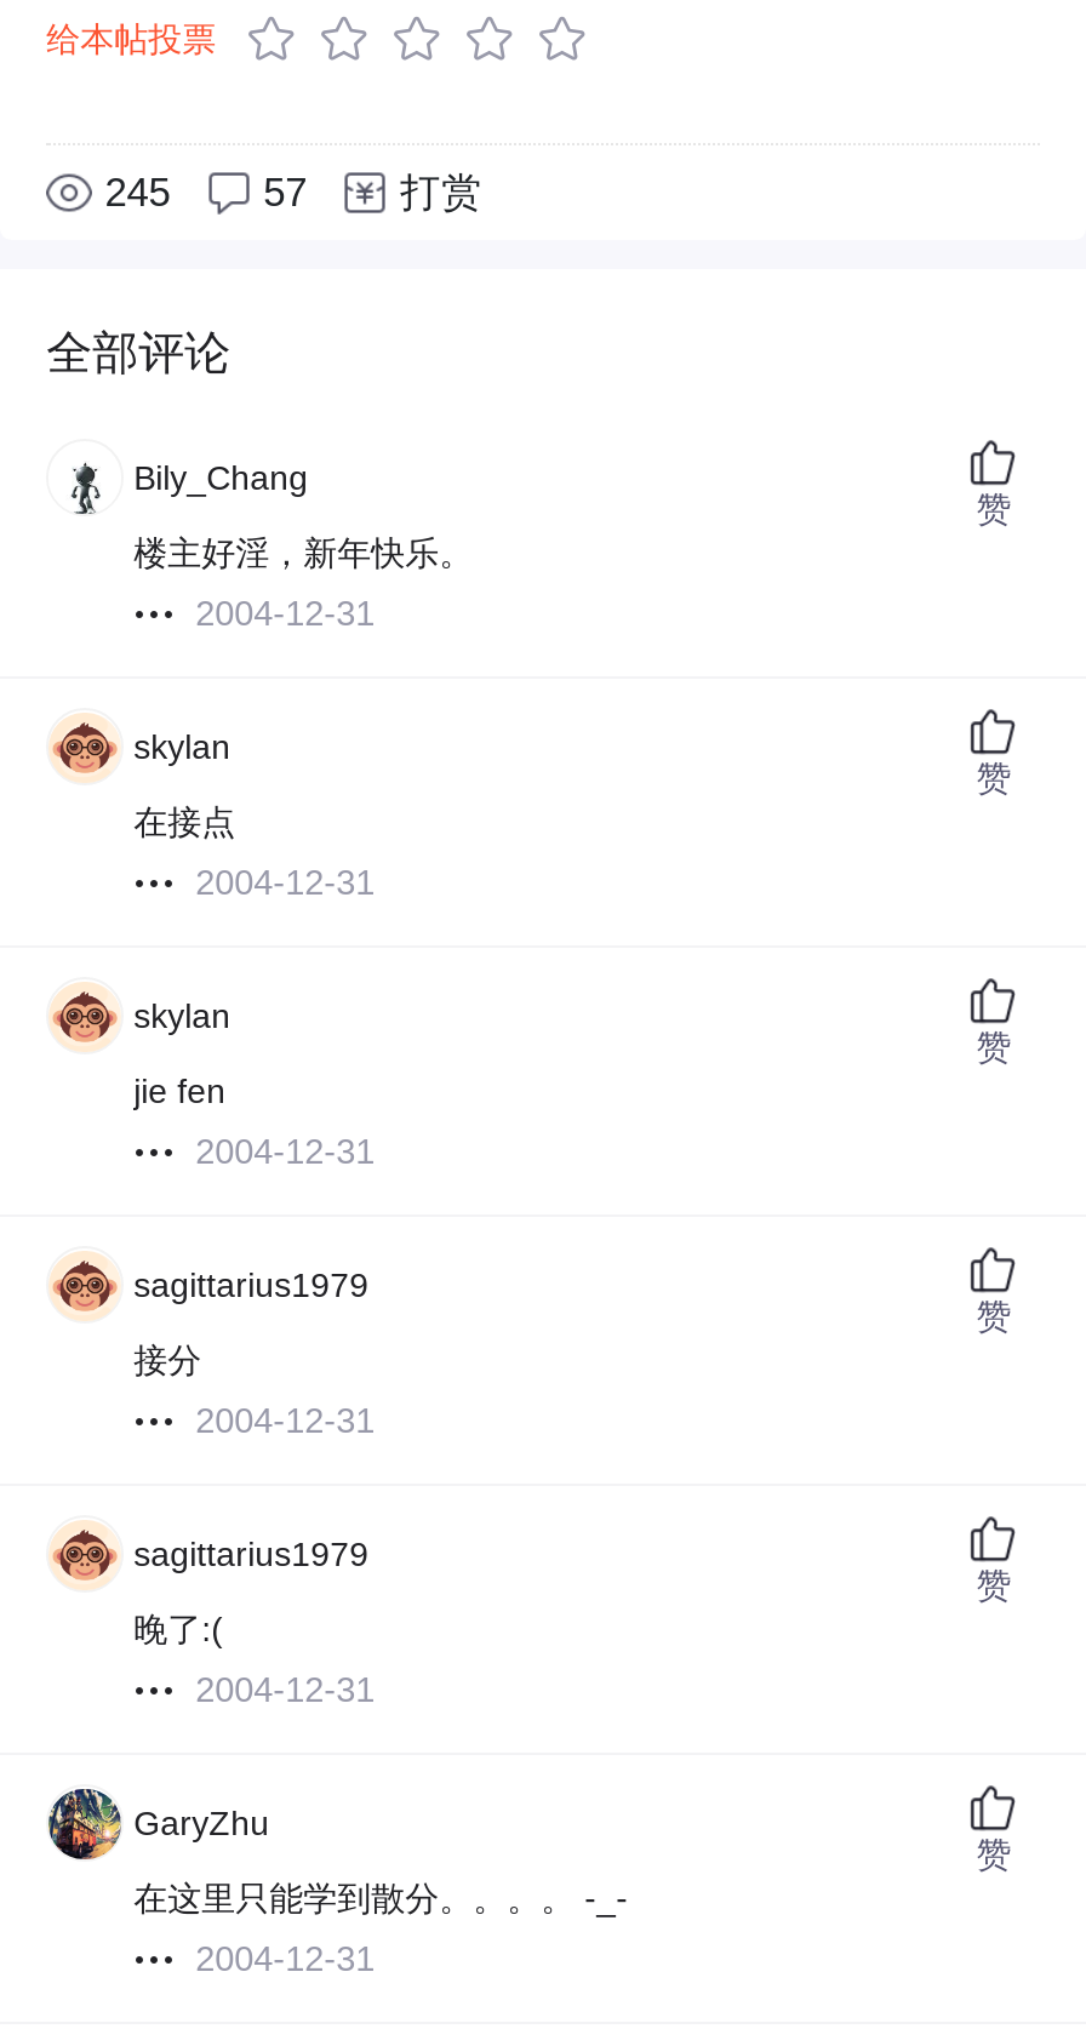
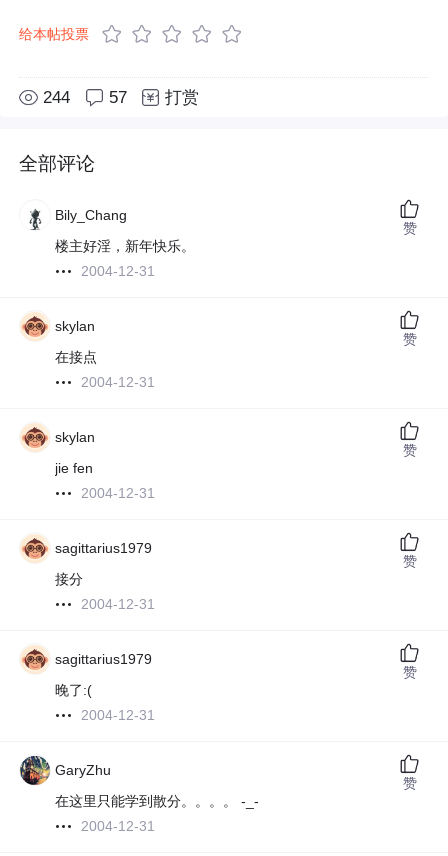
- 245
+ 244
